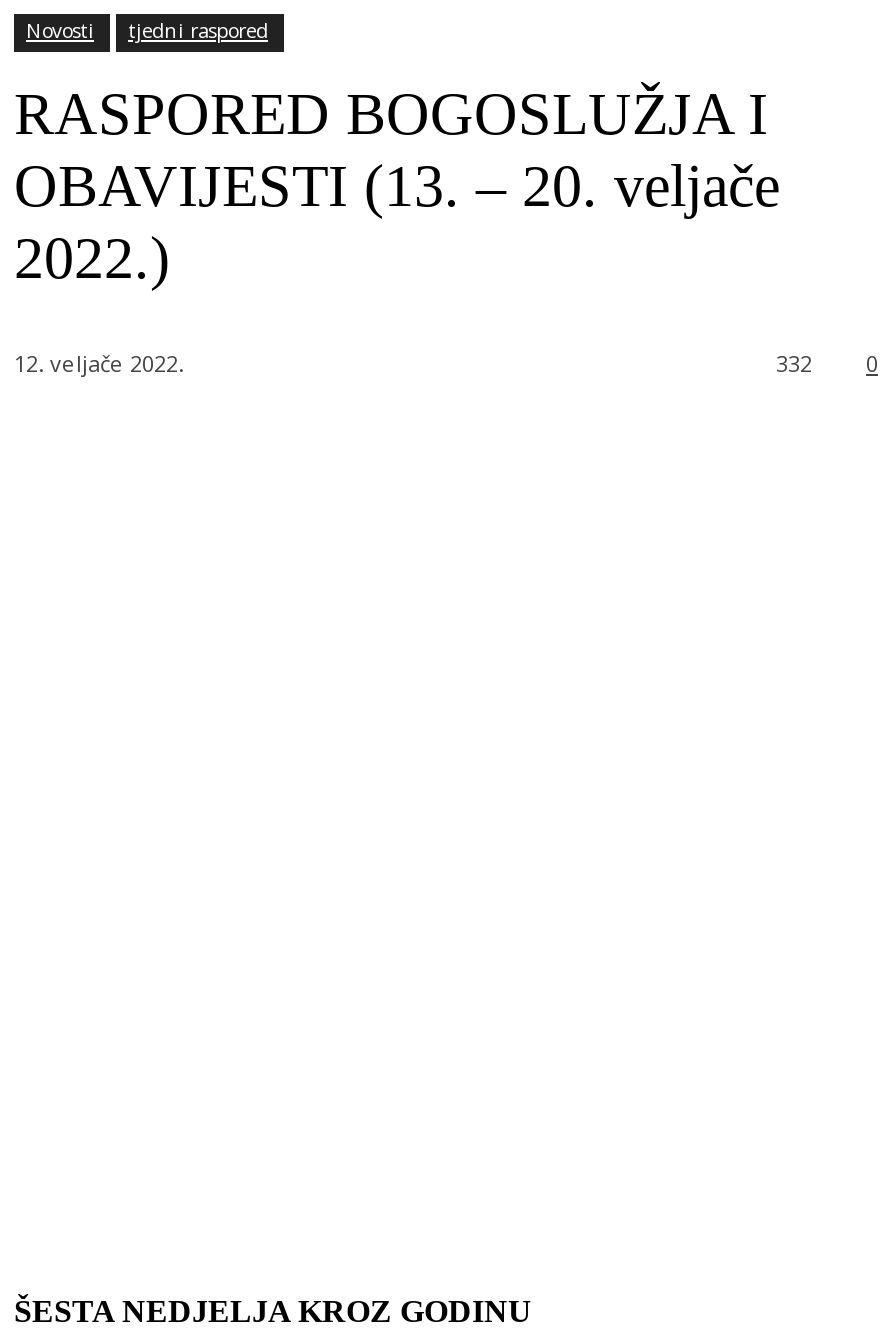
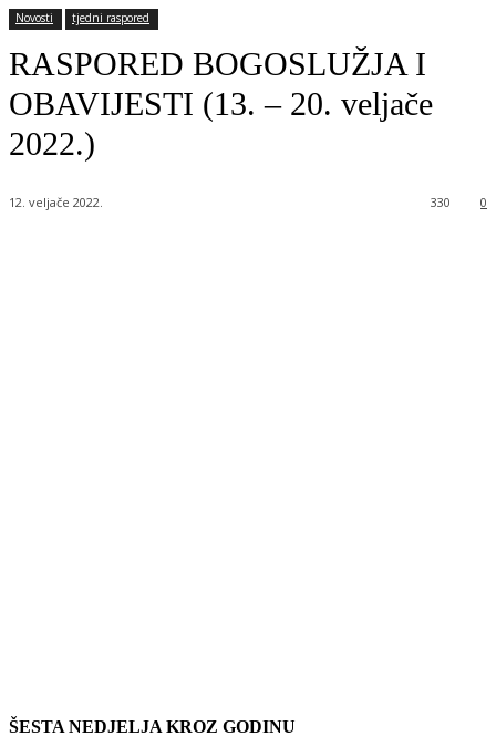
- 332 0
+ 330 0
